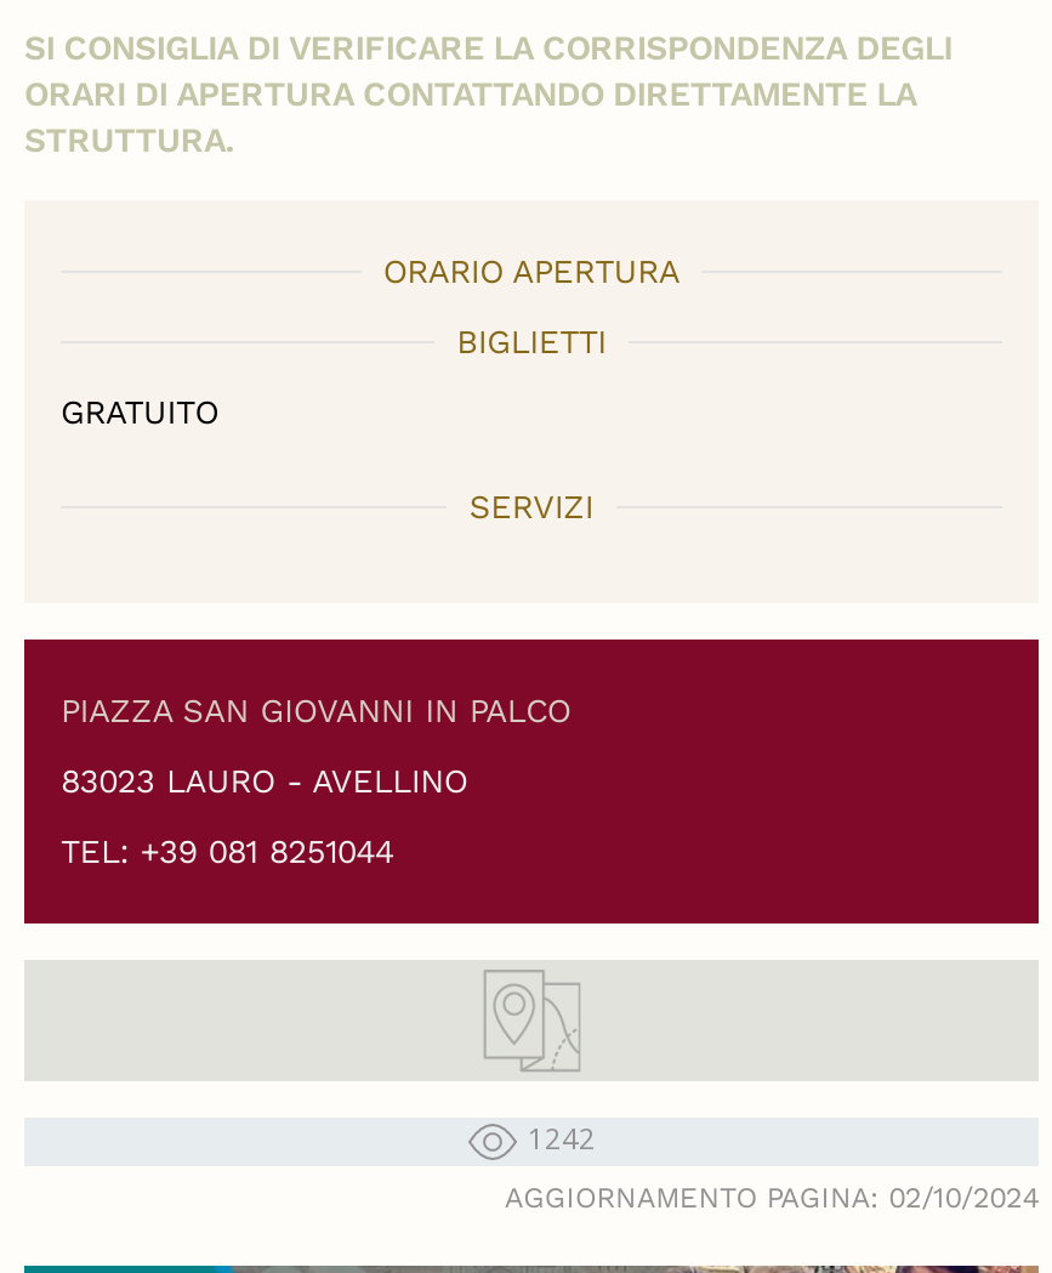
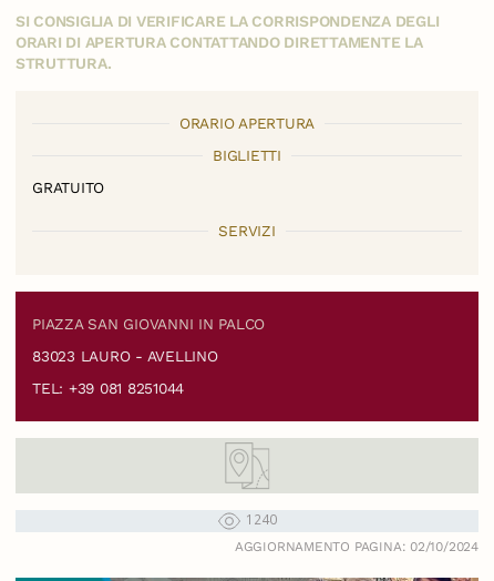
- 1242
+ 1240
